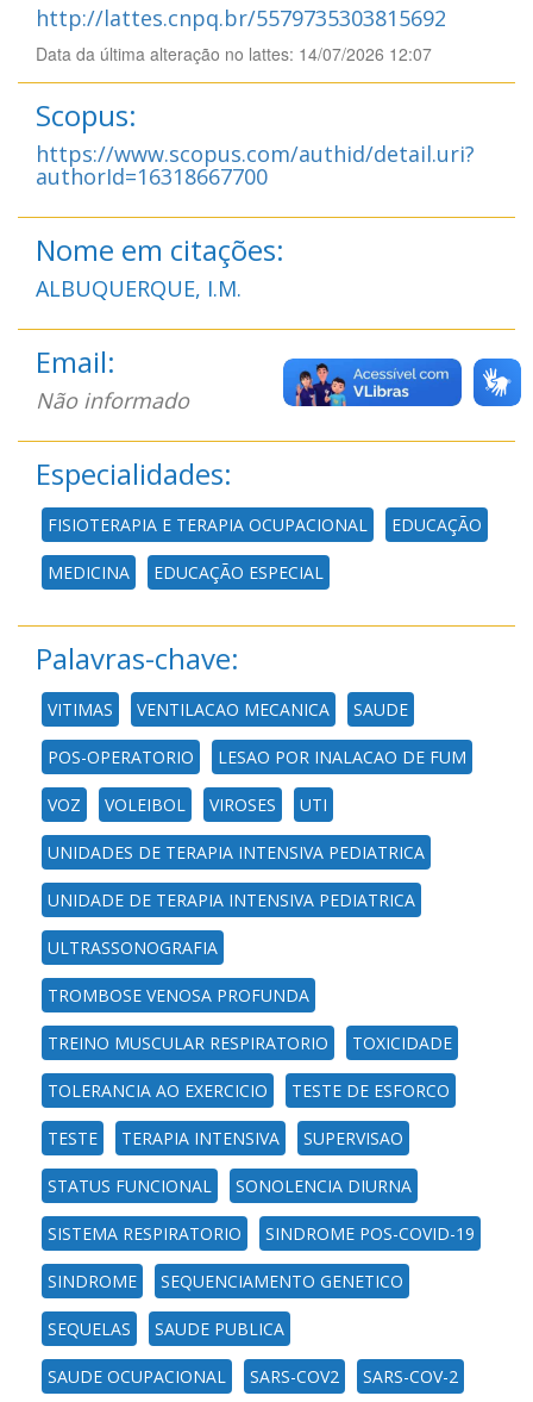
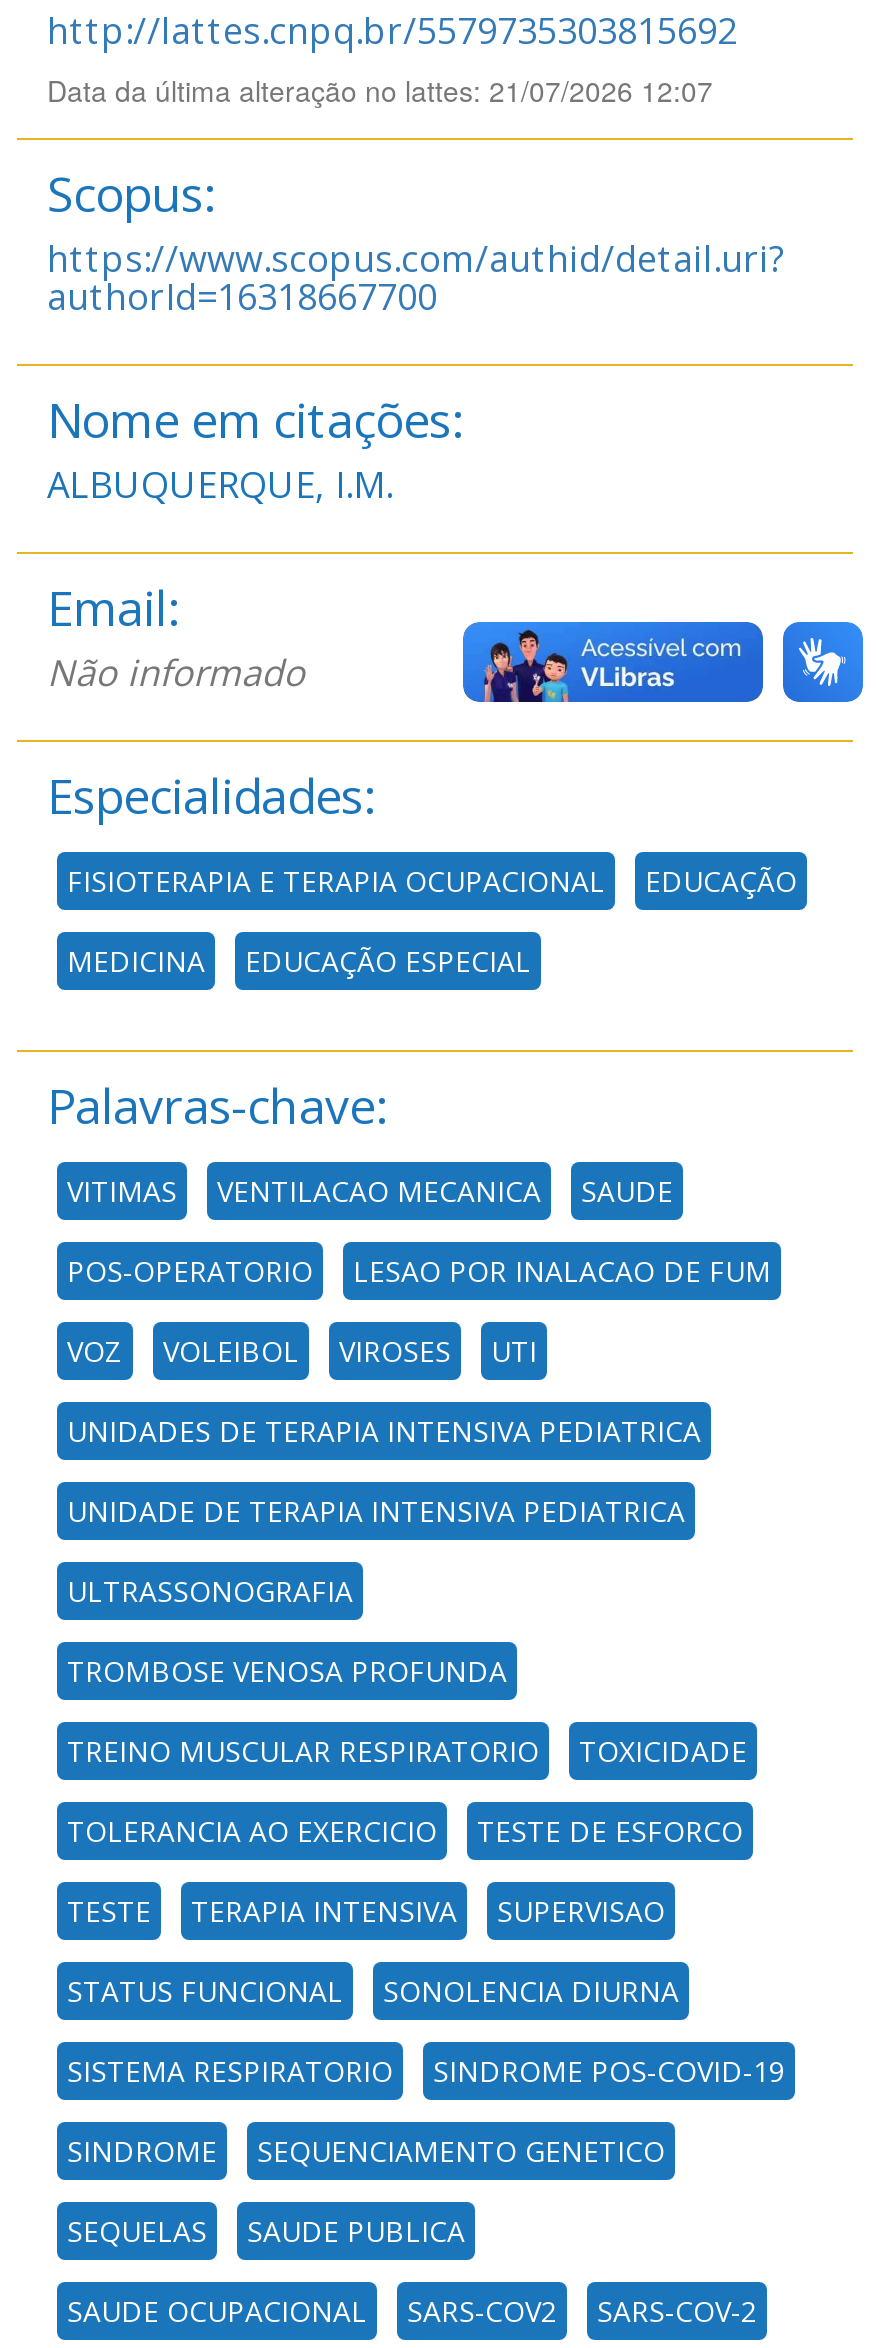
- Data da última alteração no lattes: 14/07/2026 12:07
+ Data da última alteração no lattes: 21/07/2026 12:07

- [image]
+ [image]

- [image]
+ [image]
